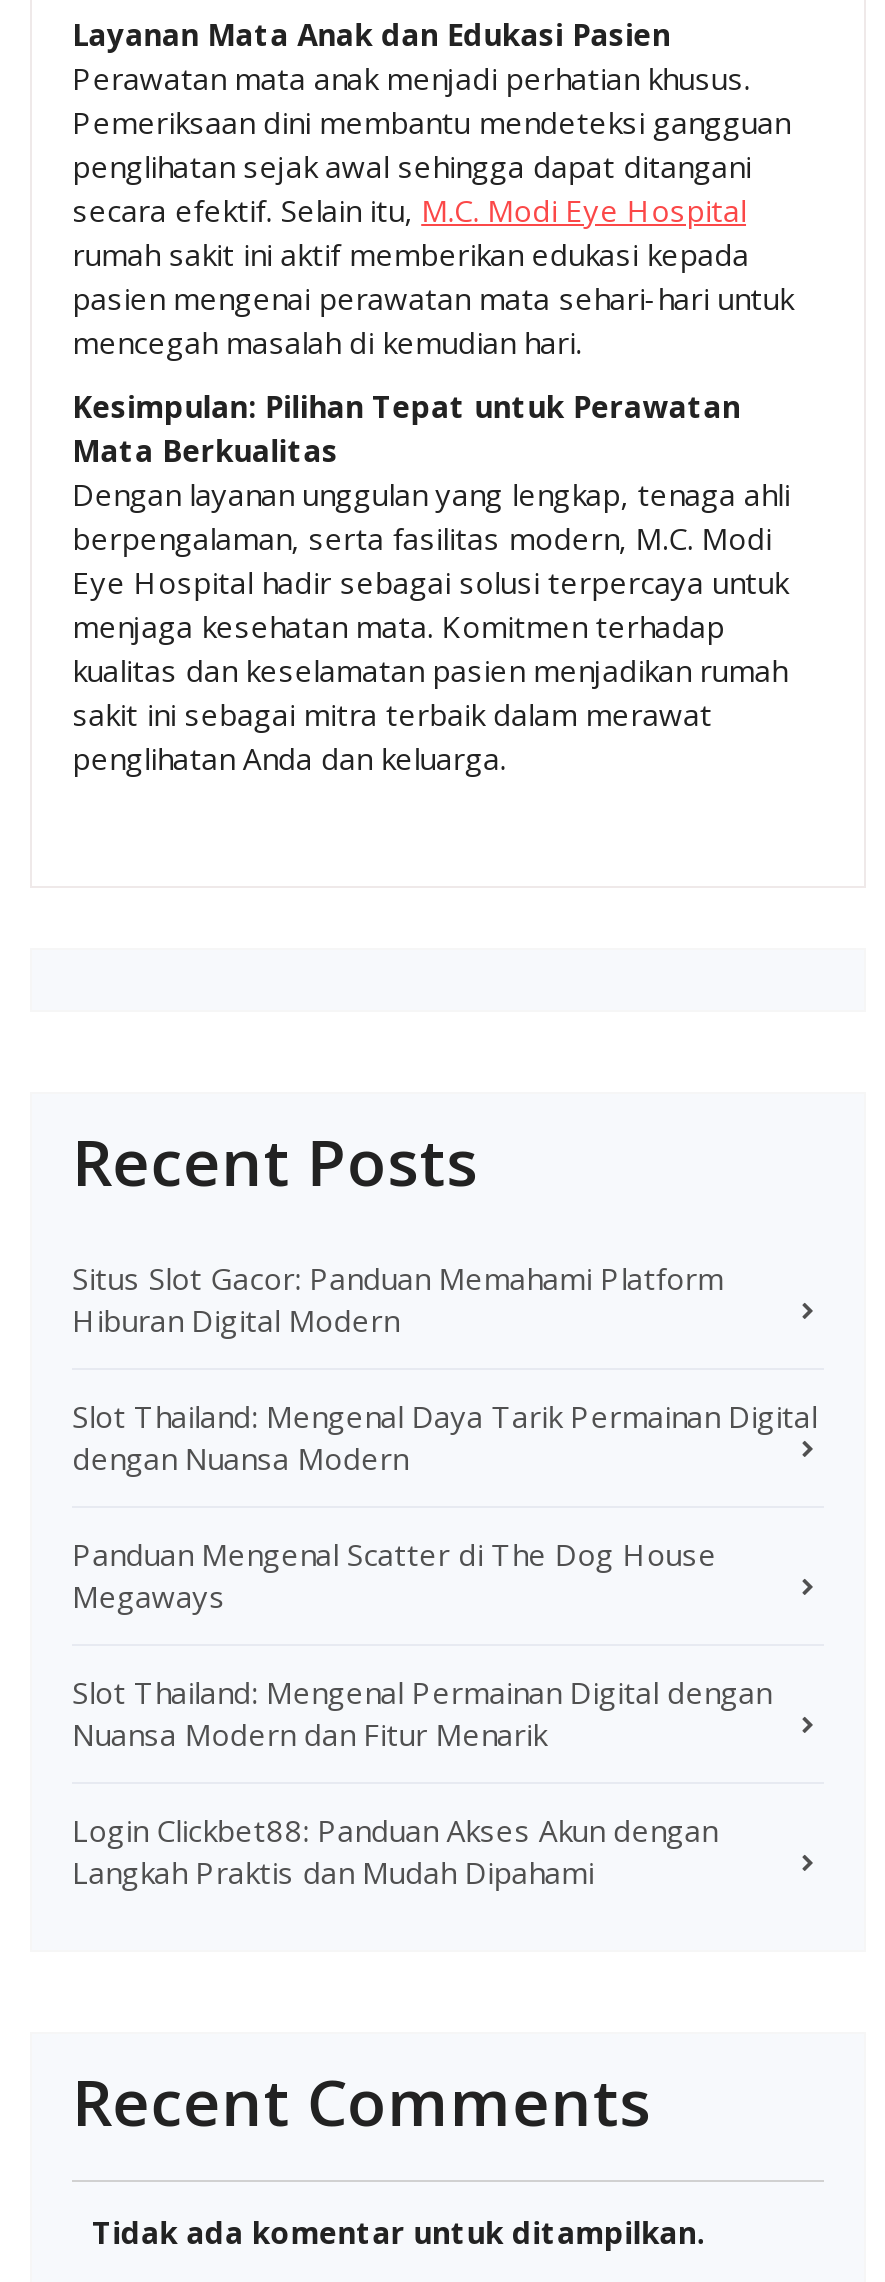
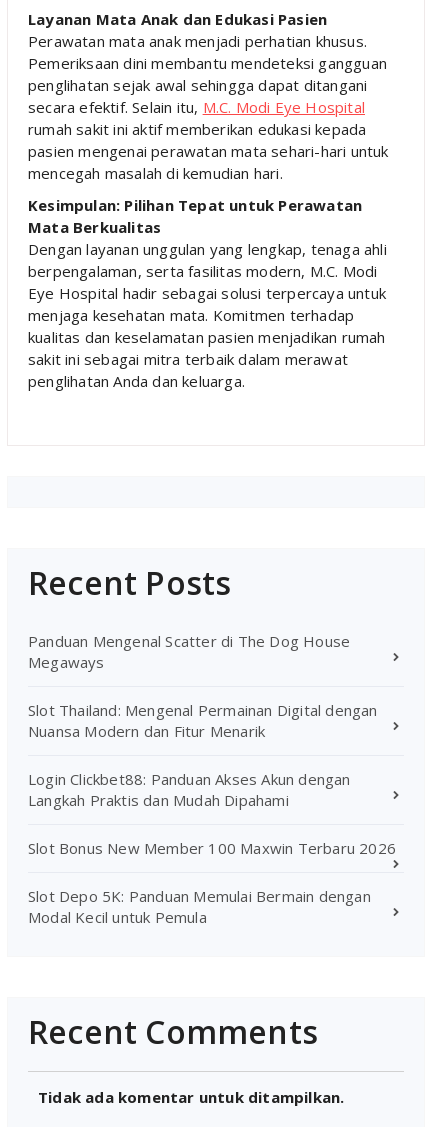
- Situs Slot Gacor: Panduan Memahami Platform
- Hiburan Digital Modern
- Slot Thailand: Mengenal Daya Tarik Permainan Digital
- dengan Nuansa Modern

moved up: Panduan Mengenal Scatter di The Dog House | Megaways | Slot Thailand: Mengenal Permainan Digital dengan | Nuansa Modern dan Fitur Menarik | Login Clickbet88: Panduan Akses Akun dengan | Langkah Praktis dan Mudah Dipahami

+ Slot Bonus New Member 100 Maxwin Terbaru 2026
+ Slot Depo 5K: Panduan Memulai Bermain dengan
+ Modal Kecil untuk Pemula
